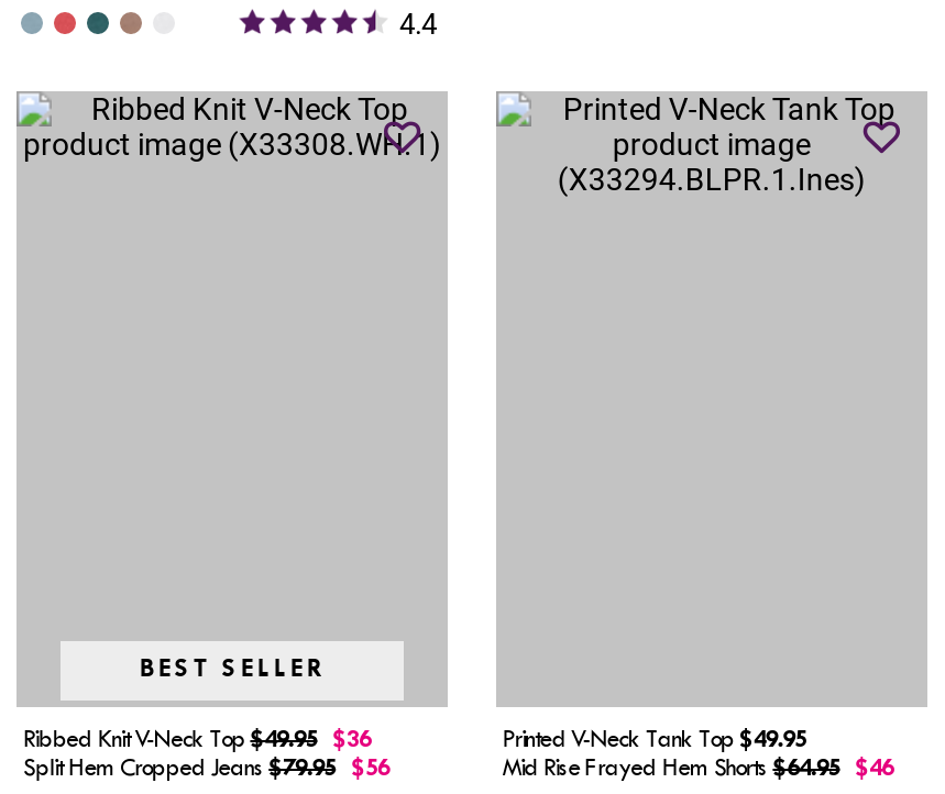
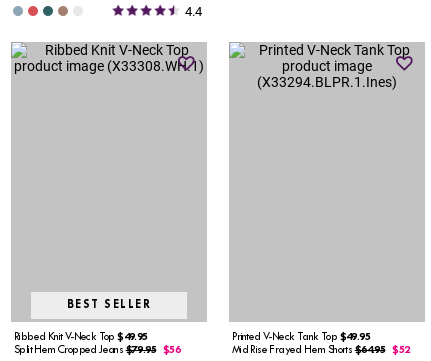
- $36

- Mid Rise Frayed Hem Shorts $64.95 $46
+ Mid Rise Frayed Hem Shorts $64.95 $52
